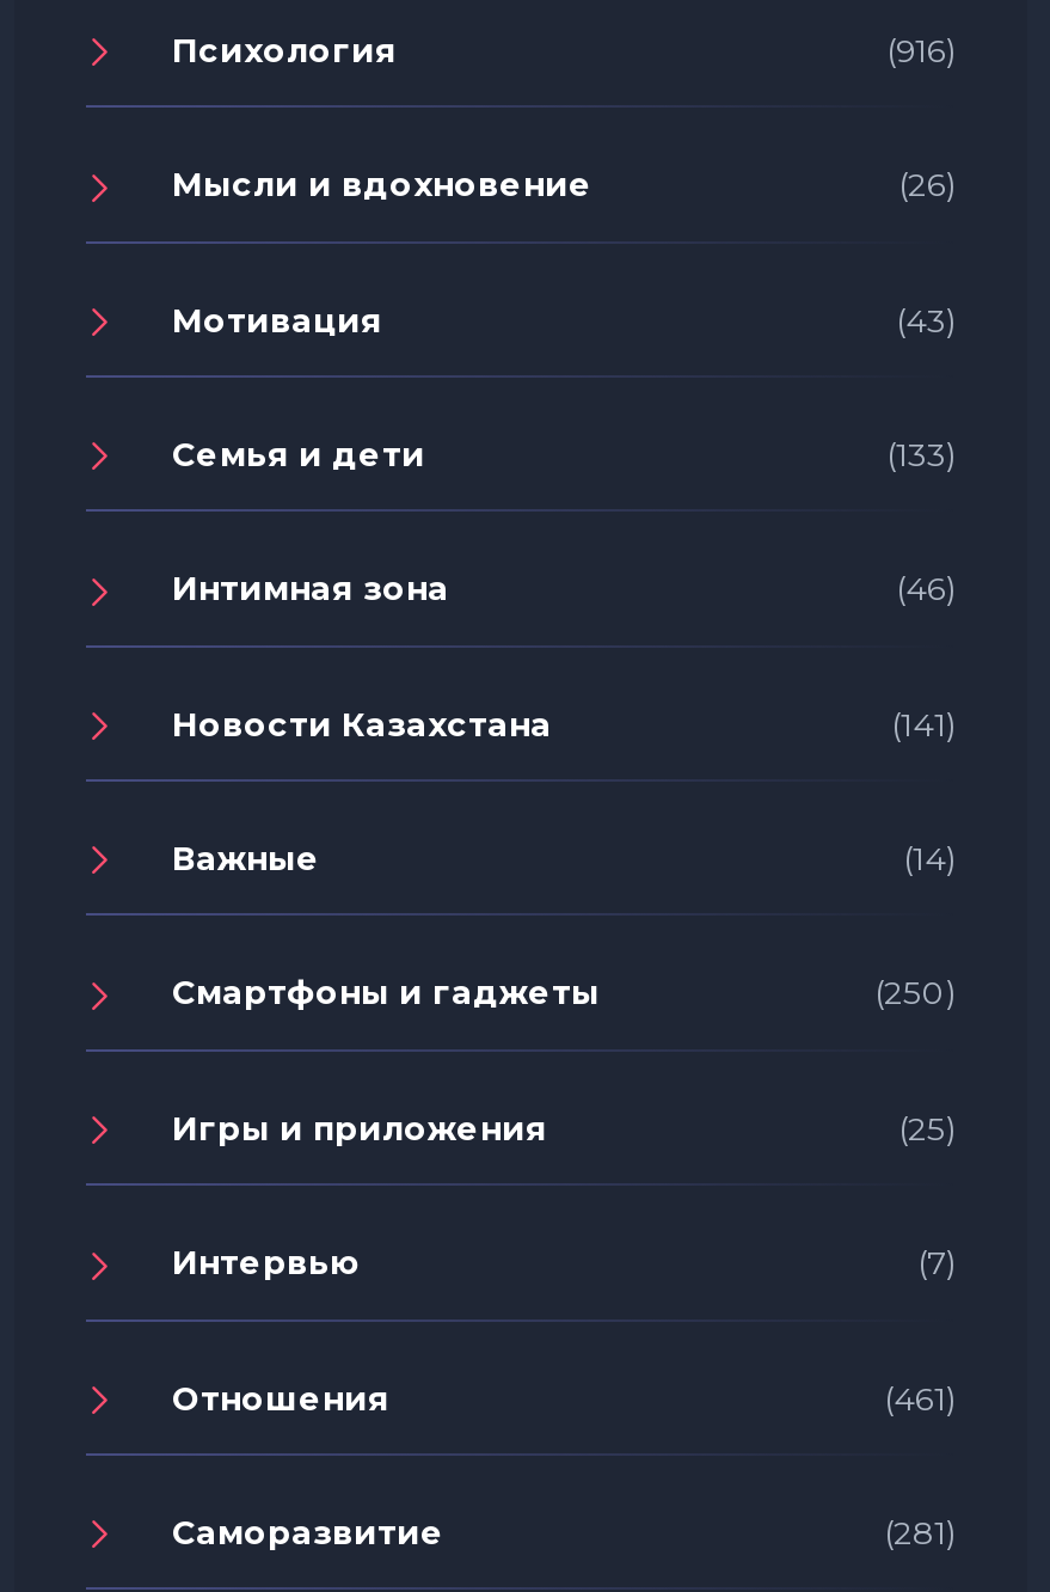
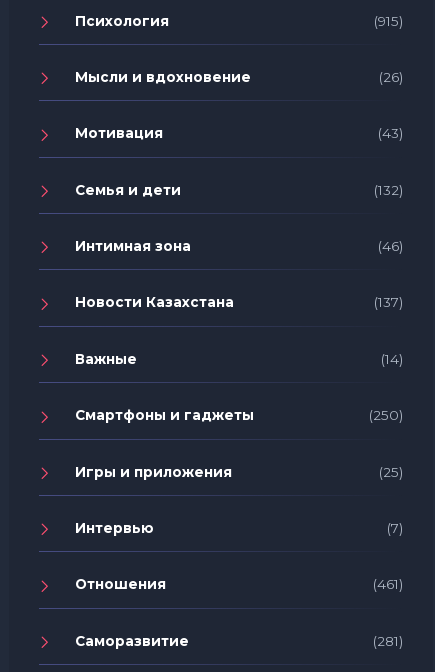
- (916)
+ (915)

- (133)
+ (132)

- (141)
+ (137)
